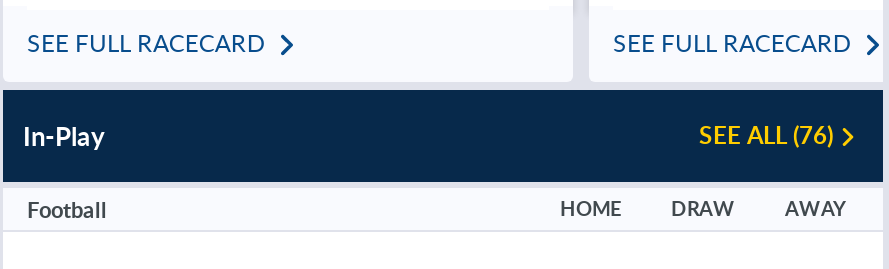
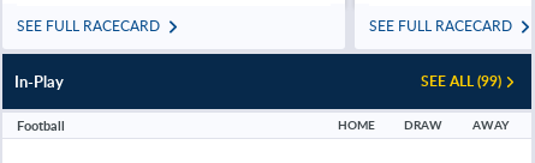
- SEE ALL (76)
+ SEE ALL (99)
